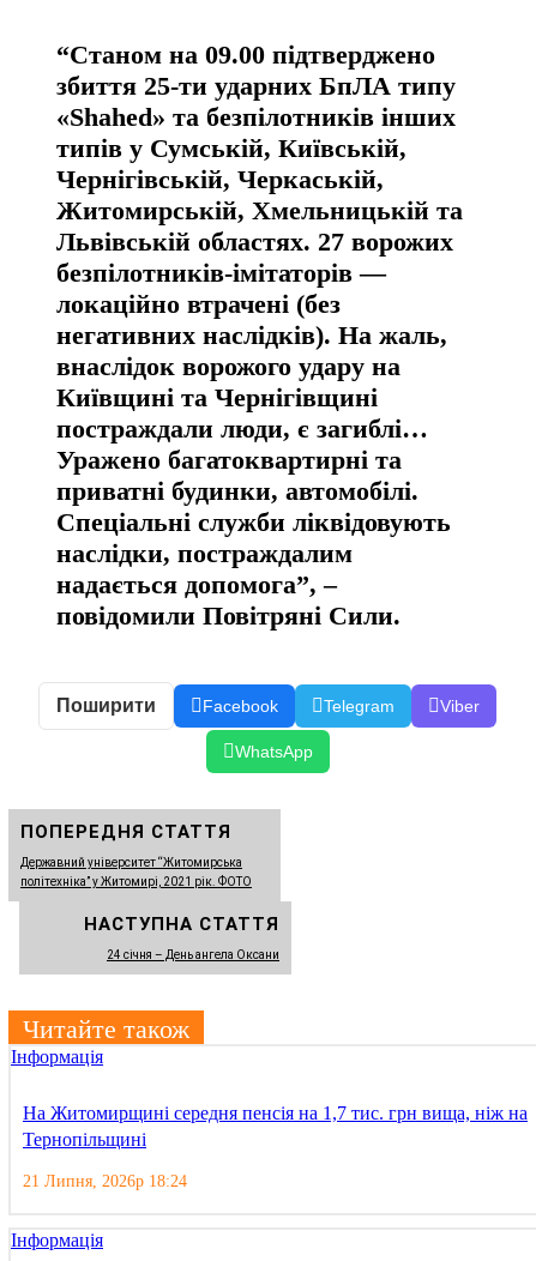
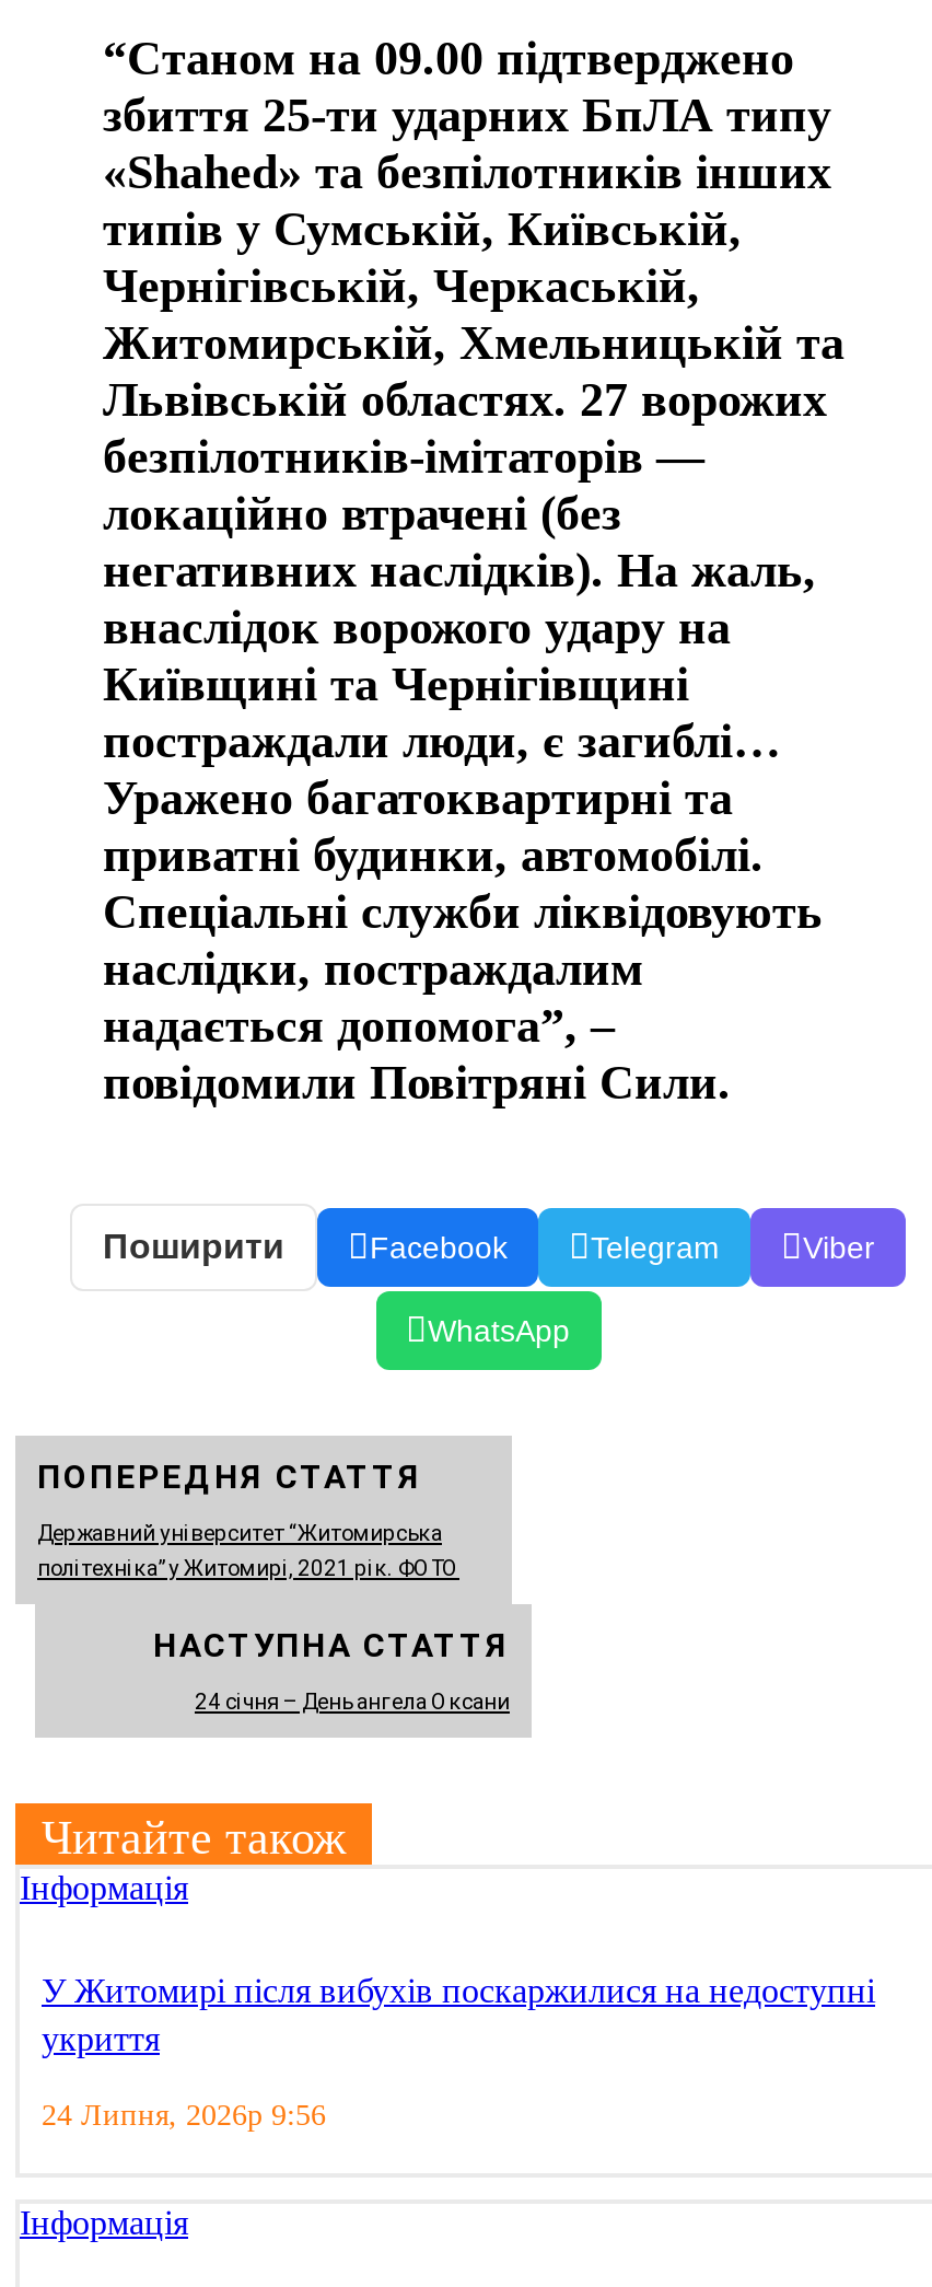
- На Житомирщині середня пенсія на 1,7 тис. грн вища, ніж на
- Тернопільщині
+ У Житомирі після вибухів поскаржилися на недоступні
+ укриття

- 21 Липня, 2026р 18:24
+ 24 Липня, 2026р 9:56
